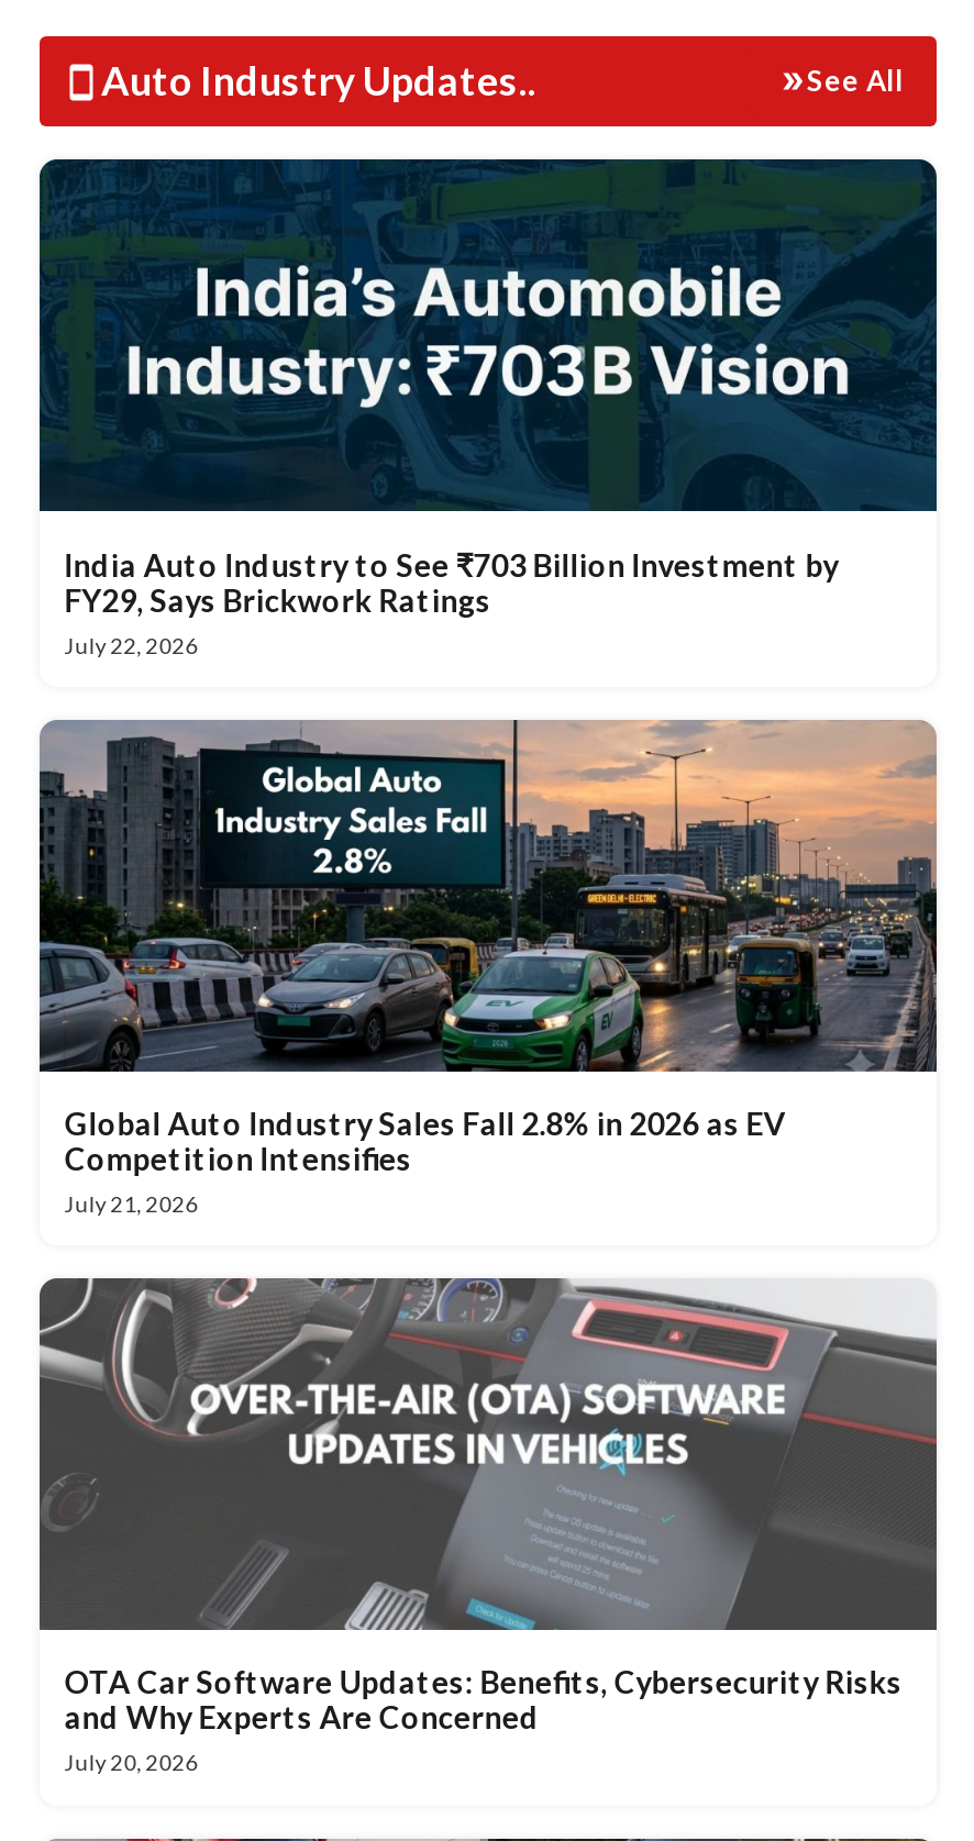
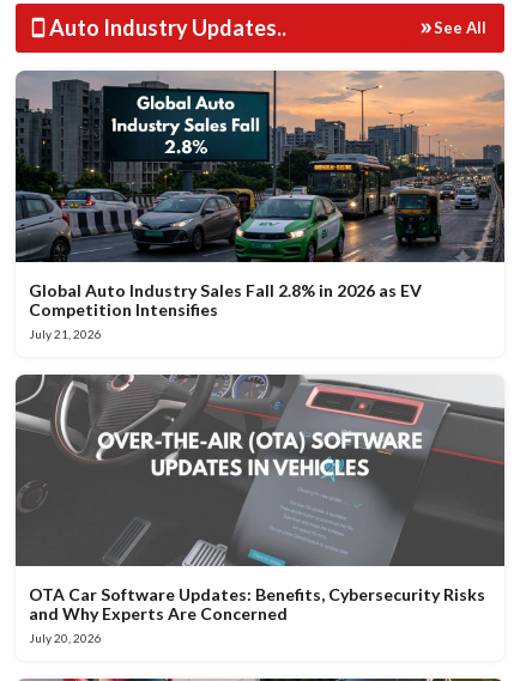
- [image]
- India Auto Industry to See ₹703 Billion Investment by
- FY29, Says Brickwork Ratings
- July 22, 2026
